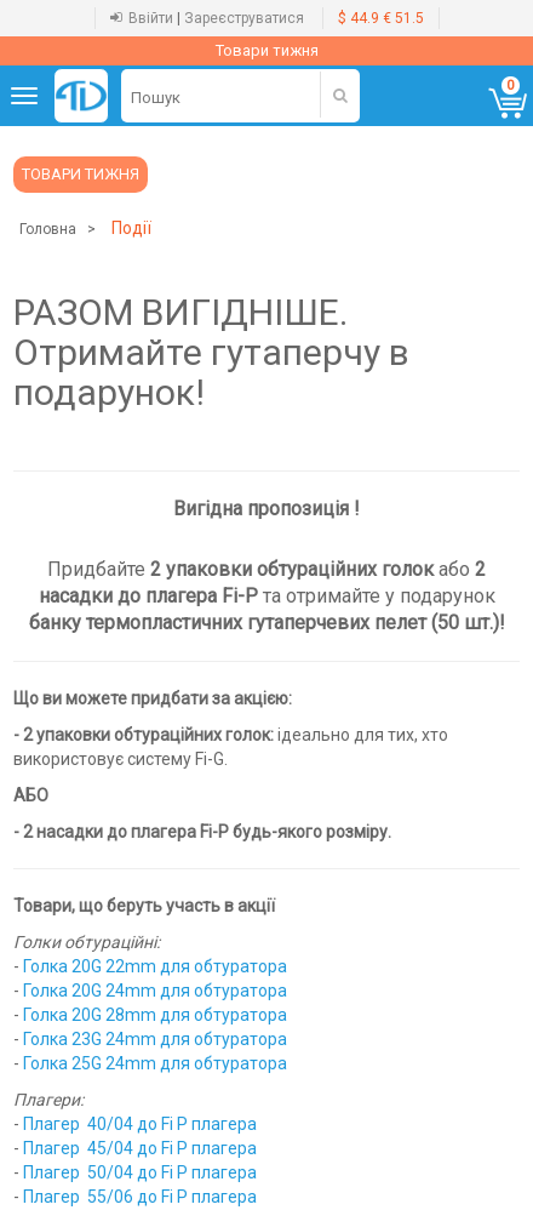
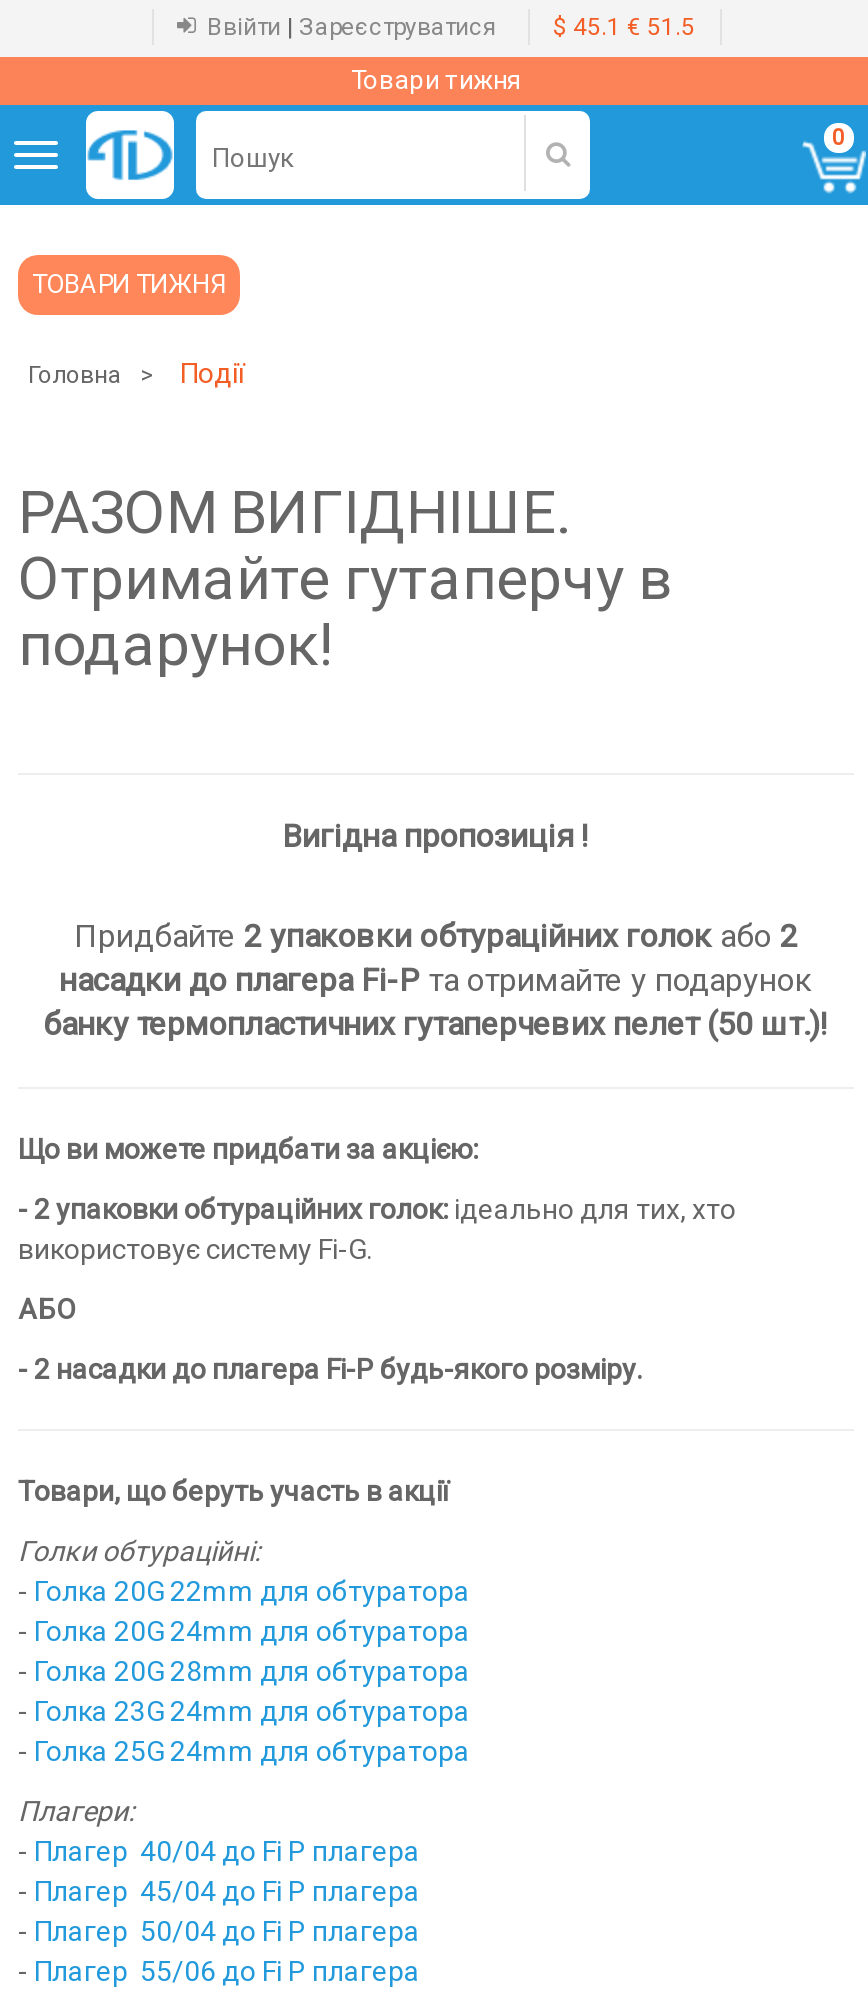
- $ 44.9 € 51.5
+ $ 45.1 € 51.5
